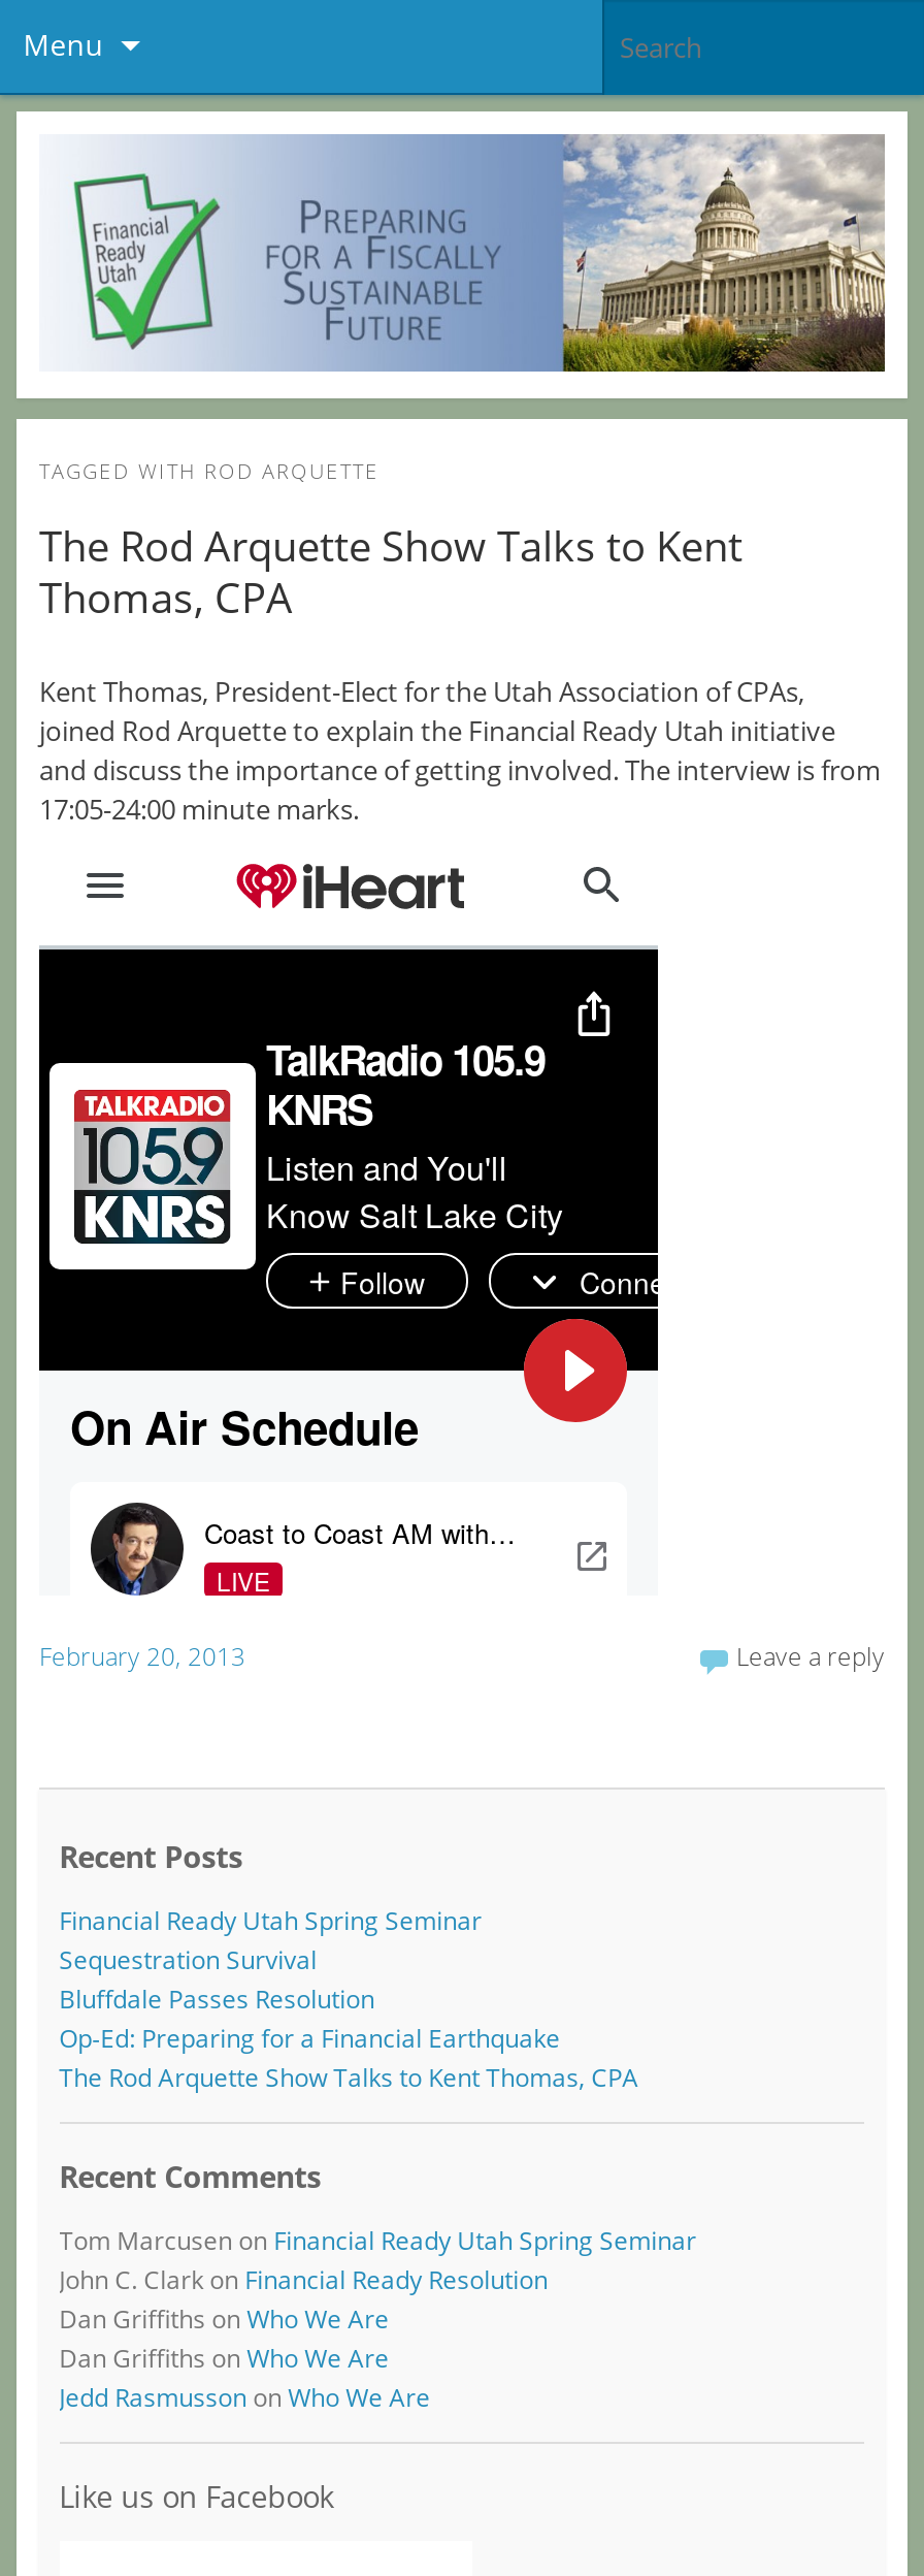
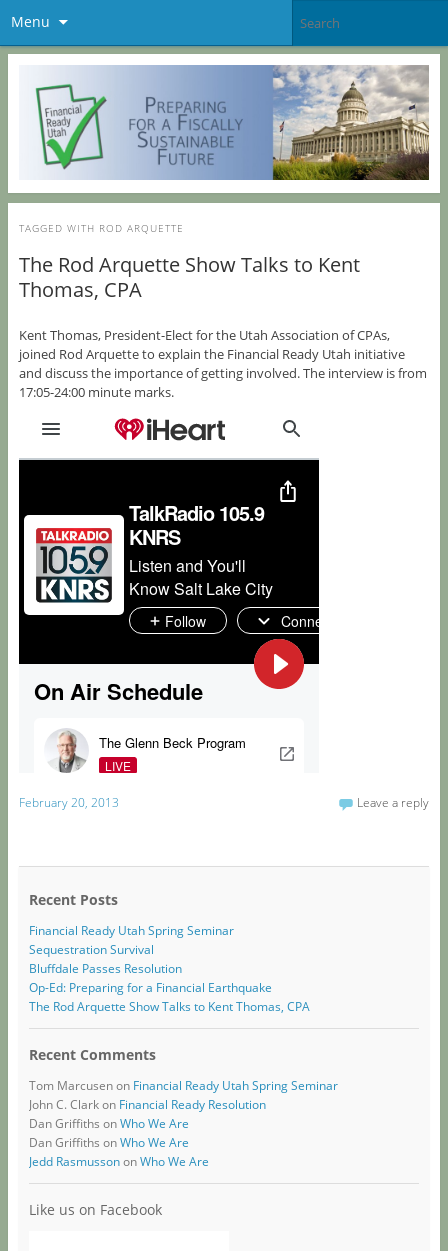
- [image]
+ [image]
